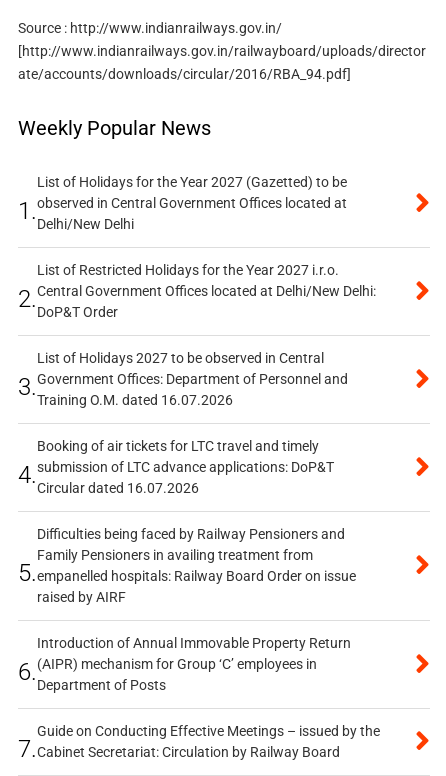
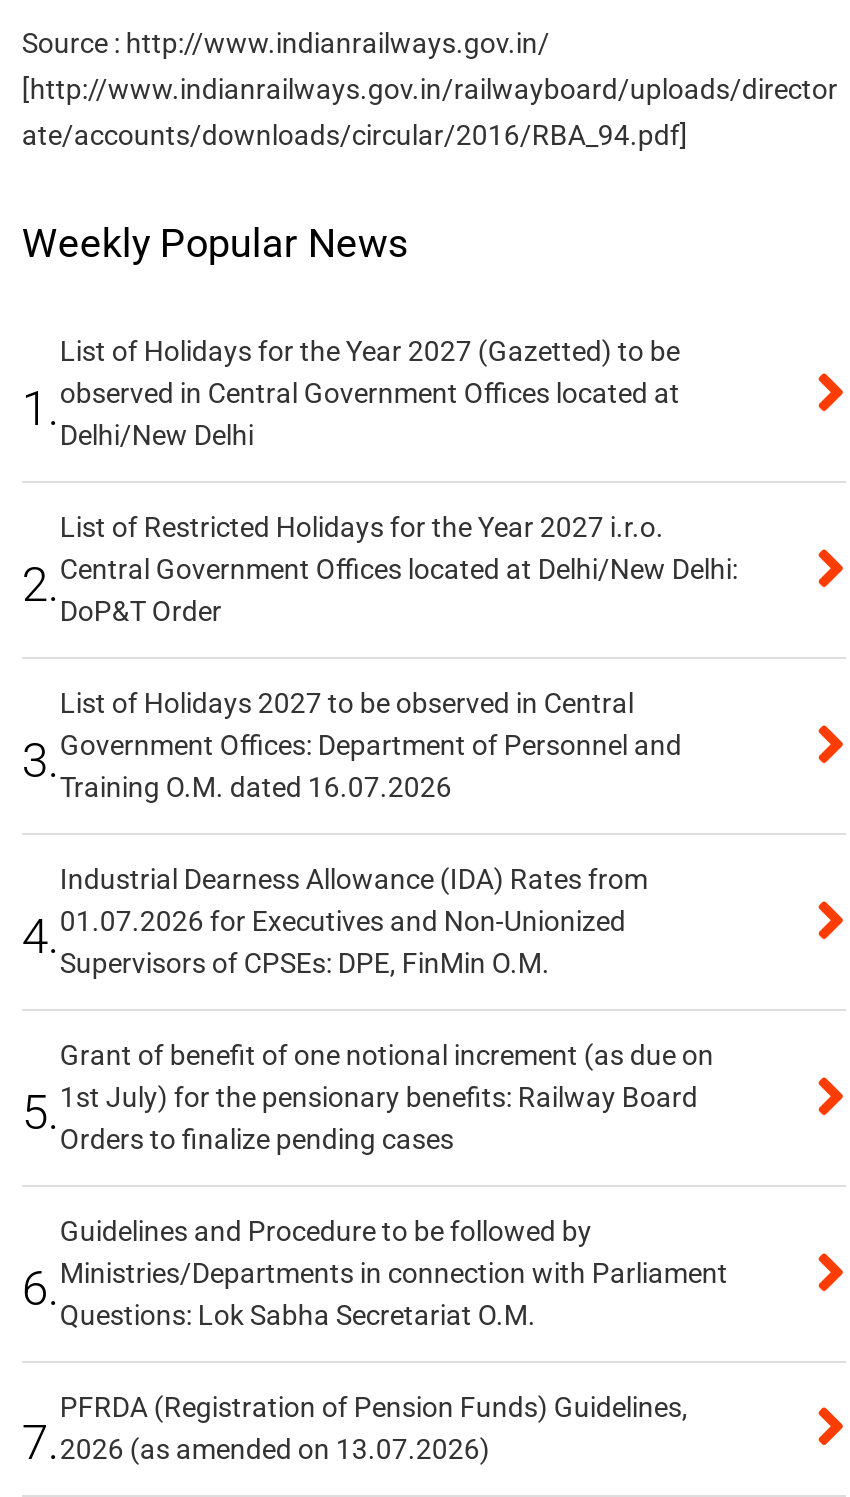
- Booking of air tickets for LTC travel and timely
- submission of LTC advance applications: DoP&T
- Circular dated 16.07.2026
+ Industrial Dearness Allowance (IDA) Rates from
+ 01.07.2026 for Executives and Non-Unionized
+ Supervisors of CPSEs: DPE, FinMin O.M.

- Difficulties being faced by Railway Pensioners and
- Family Pensioners in availing treatment from
- empanelled hospitals: Railway Board Order on issue
- raised by AIRF
+ Grant of benefit of one notional increment (as due on
+ 1st July) for the pensionary benefits: Railway Board
+ Orders to finalize pending cases

- Introduction of Annual Immovable Property Return
- (AIPR) mechanism for Group ‘C’ employees in
- Department of Posts
+ Guidelines and Procedure to be followed by
+ Ministries/Departments in connection with Parliament
+ Questions: Lok Sabha Secretariat O.M.

- Guide on Conducting Effective Meetings – issued by the
- Cabinet Secretariat: Circulation by Railway Board
+ PFRDA (Registration of Pension Funds) Guidelines,
+ 2026 (as amended on 13.07.2026)
